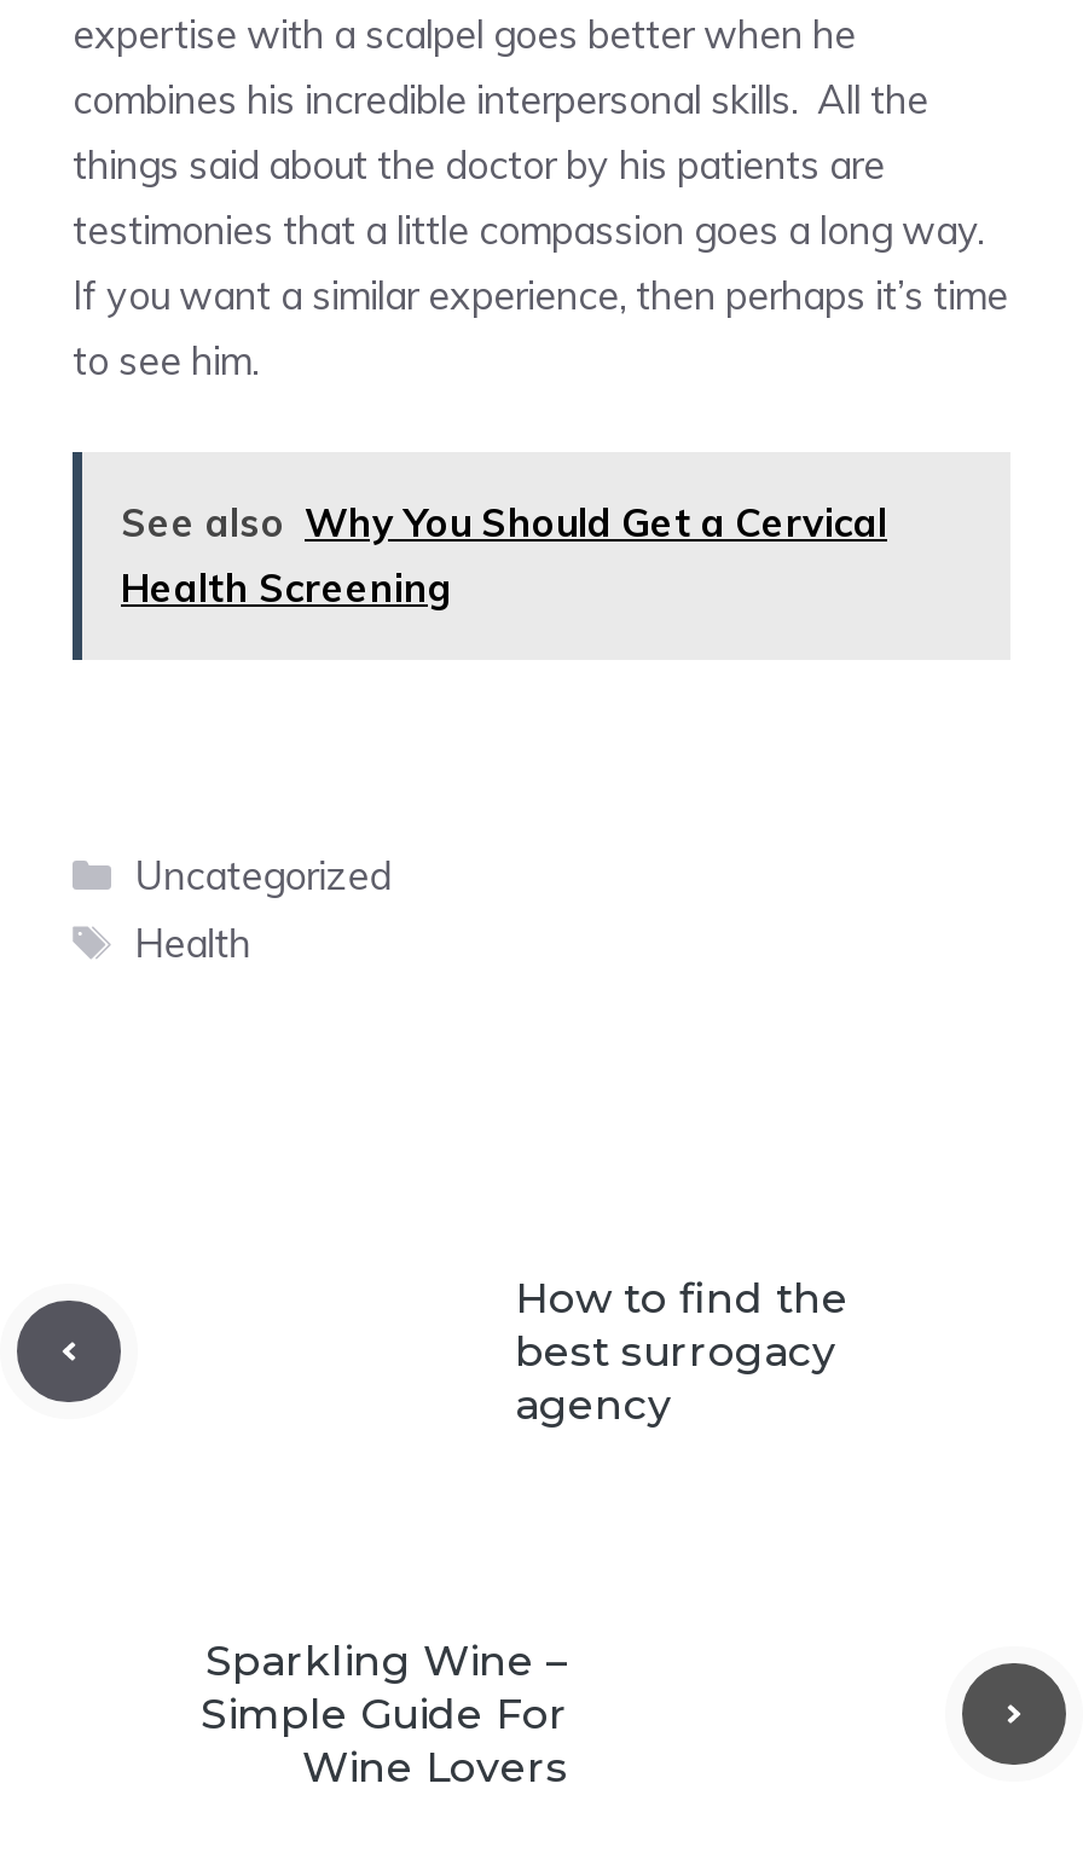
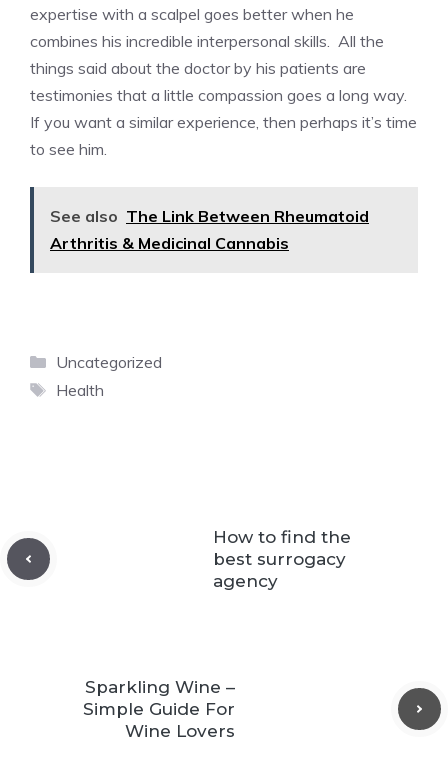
- See also Why You Should Get a Cervical
- Health Screening
+ See also The Link Between Rheumatoid
+ Arthritis & Medicinal Cannabis
